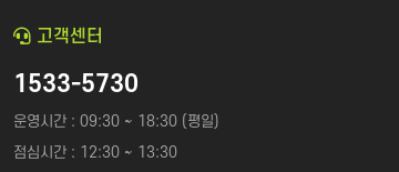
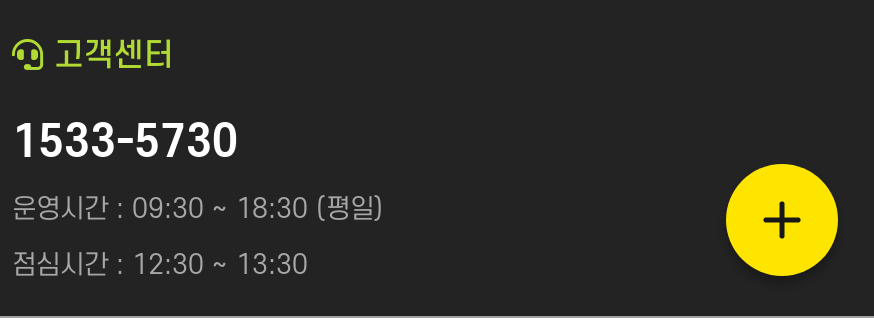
+ [image]
